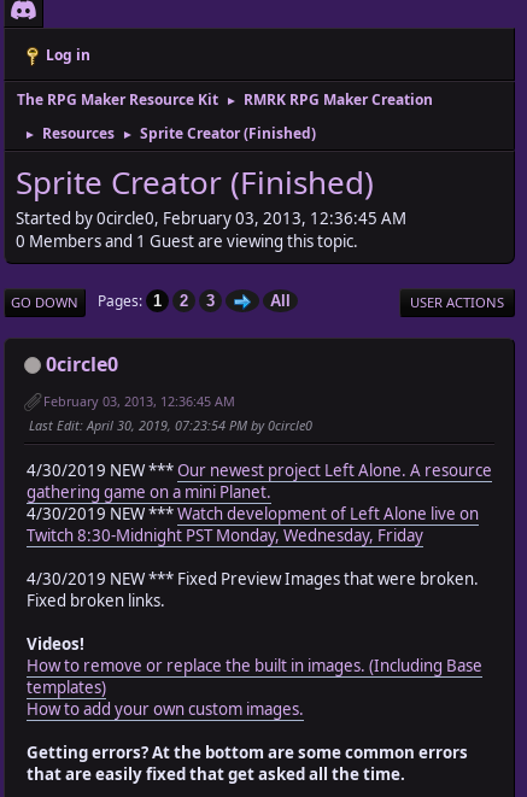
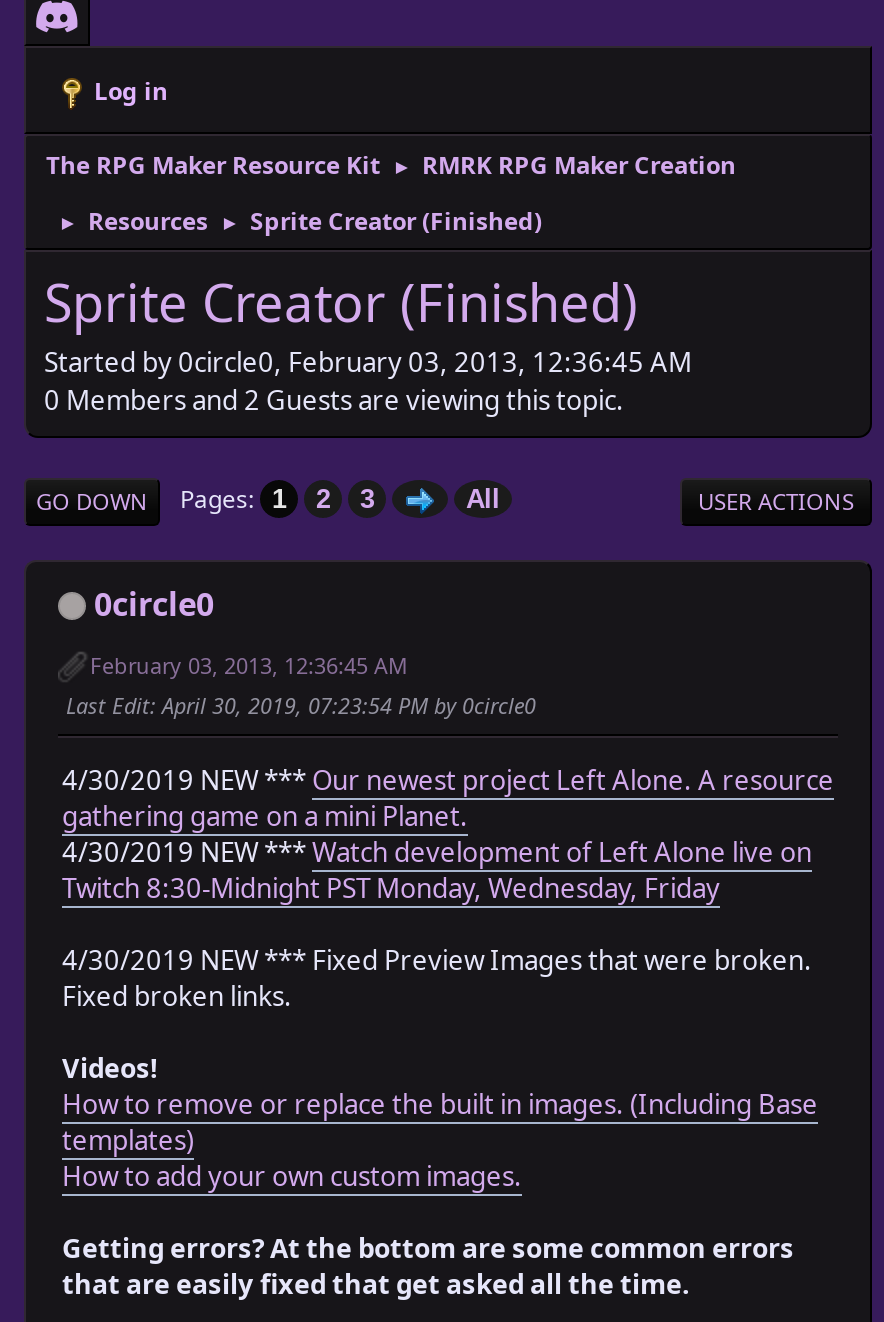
- 0 Members and 1 Guest are viewing this topic.
+ 0 Members and 2 Guests are viewing this topic.
